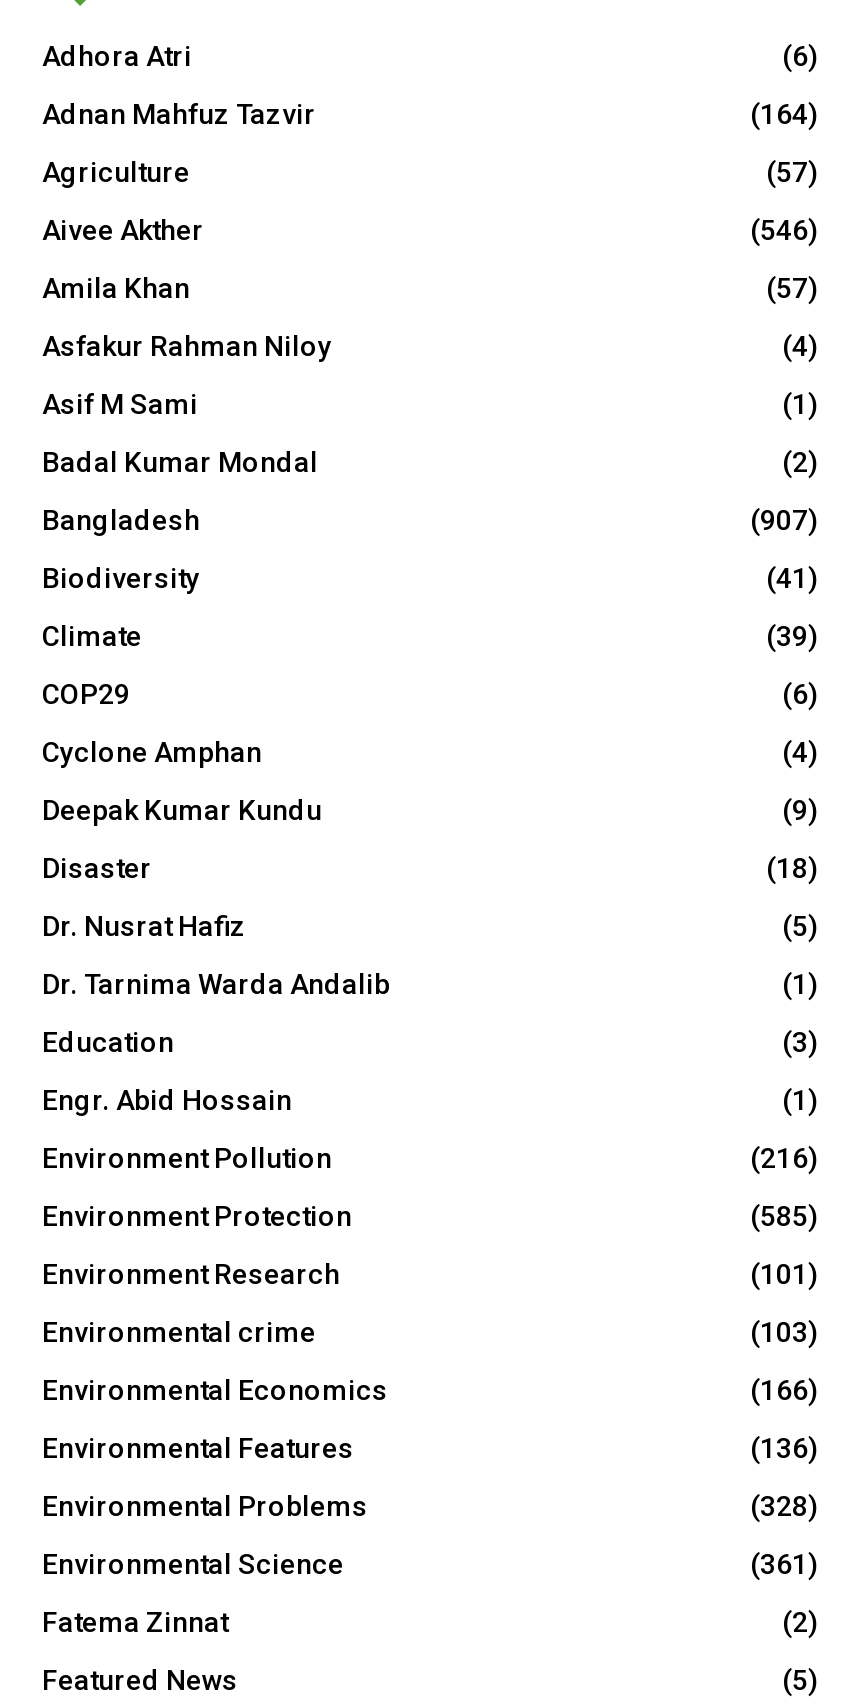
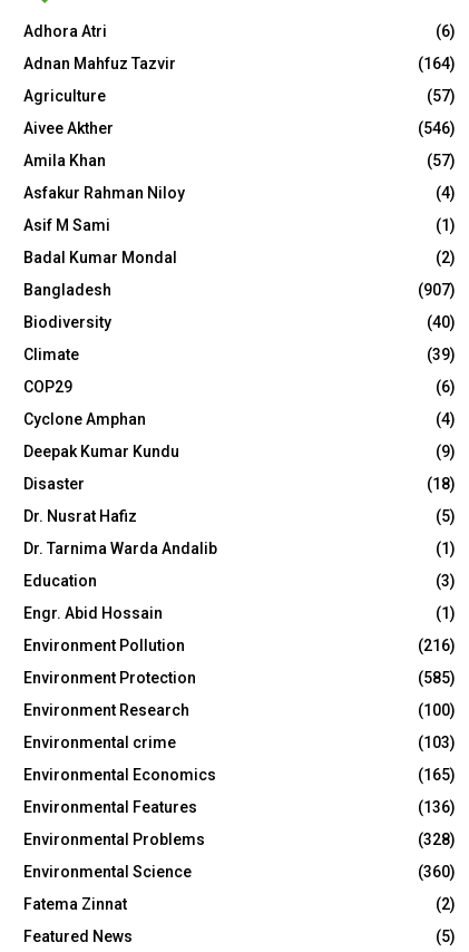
- (41)
+ (40)

- (101)
+ (100)

- (166)
+ (165)

- (361)
+ (360)
